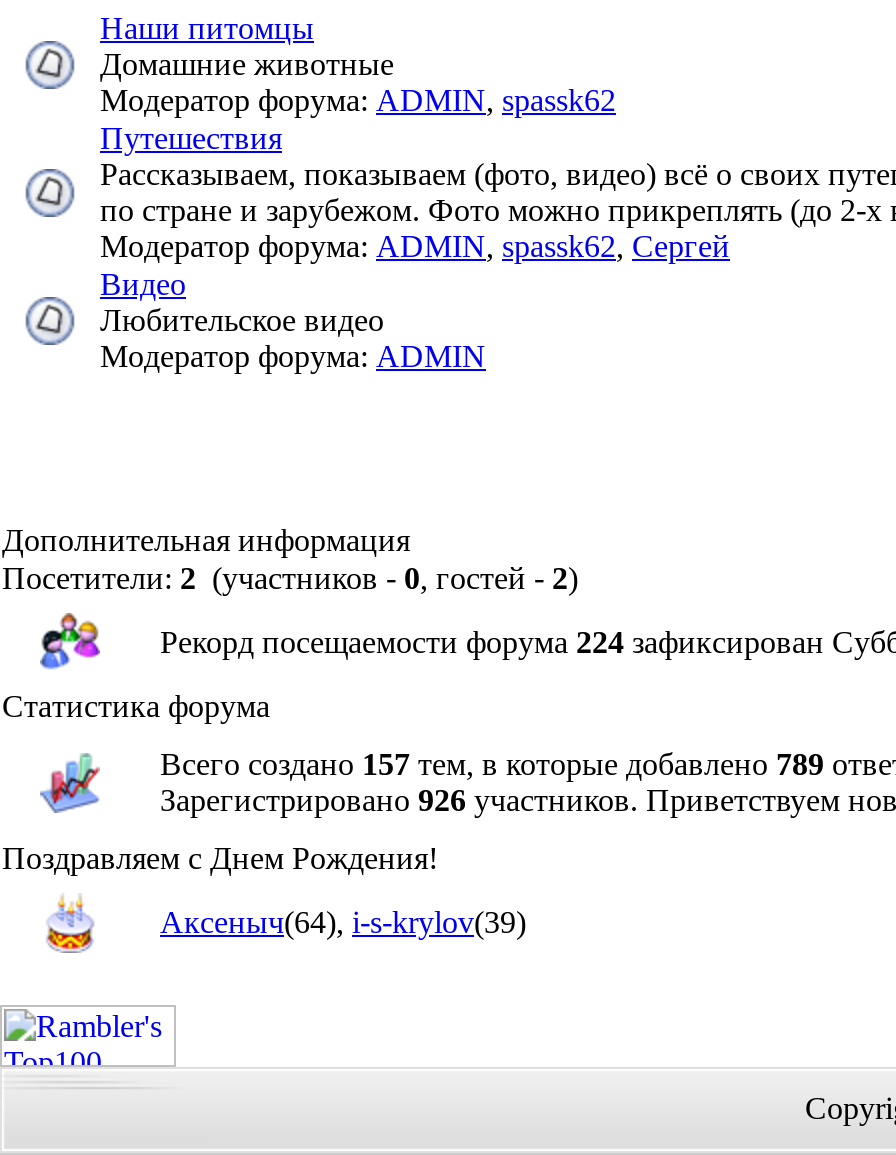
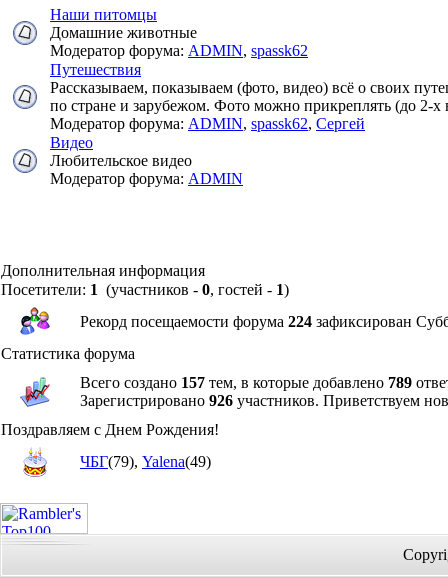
- Посетители: 2 (участников - 0, гостей - 2)
+ Посетители: 1 (участников - 0, гостей - 1)

- Аксеныч(64), i-s-krylov(39)
+ ЧБГ(79), Yalena(49)
